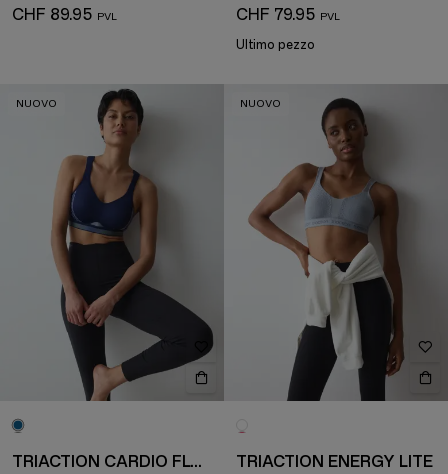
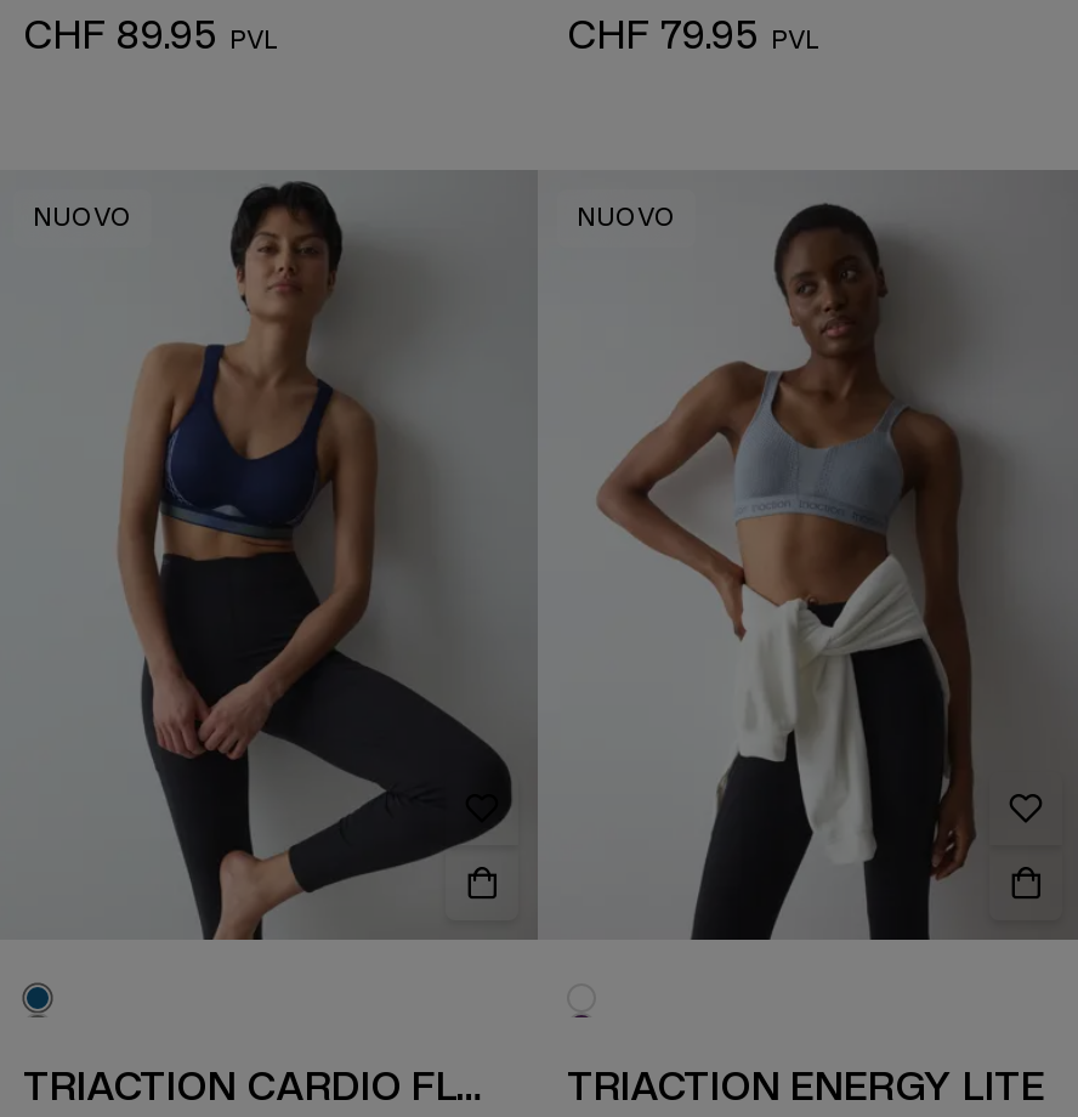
- Ultimo pezzo
